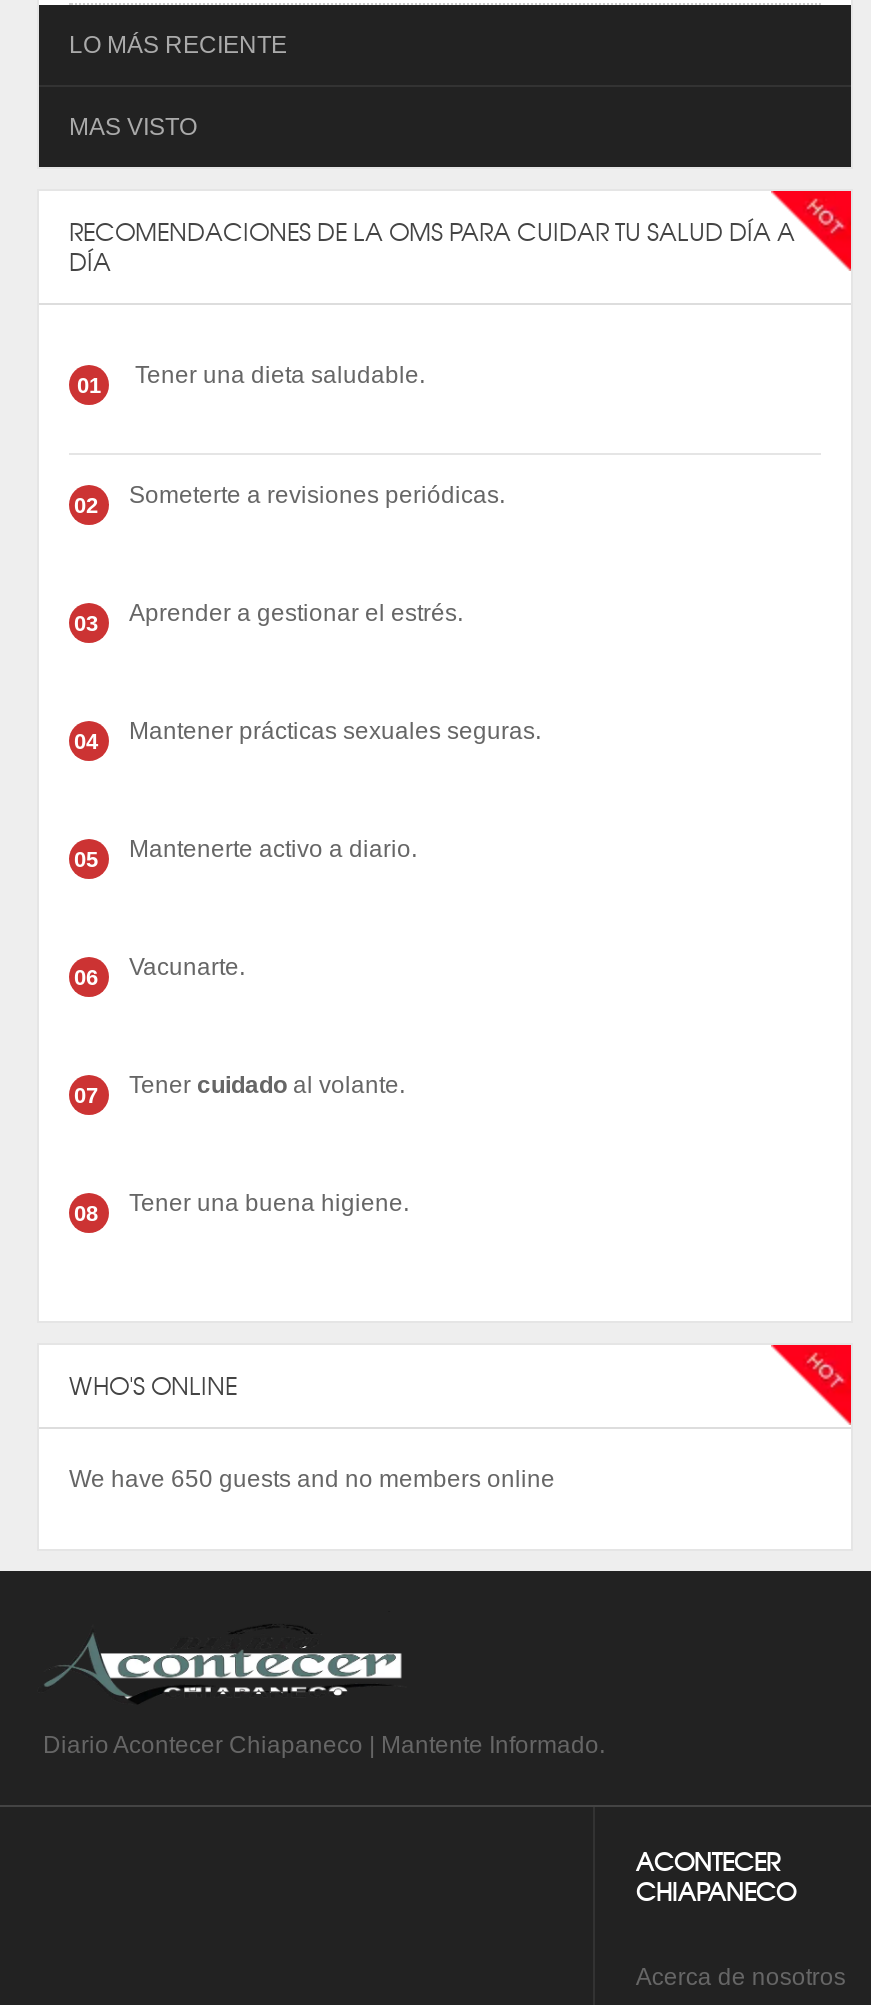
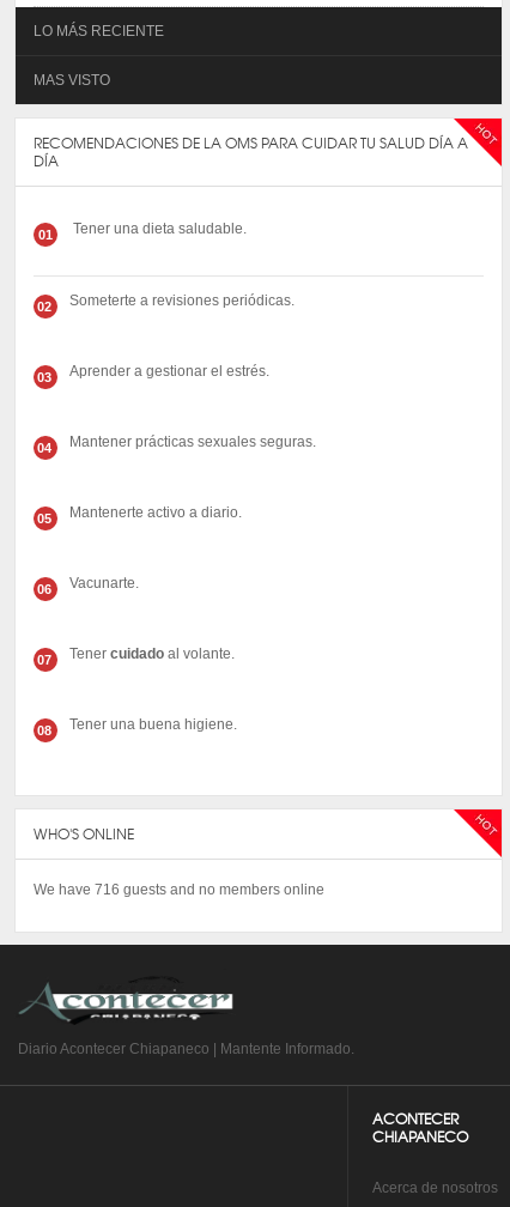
- We have 650 guests and no members online
+ We have 716 guests and no members online
